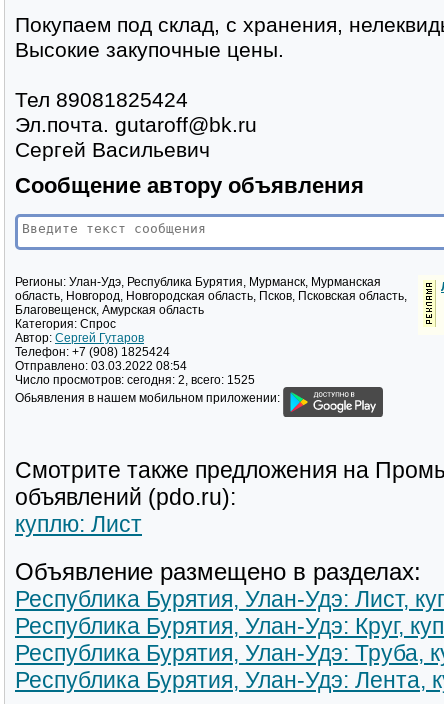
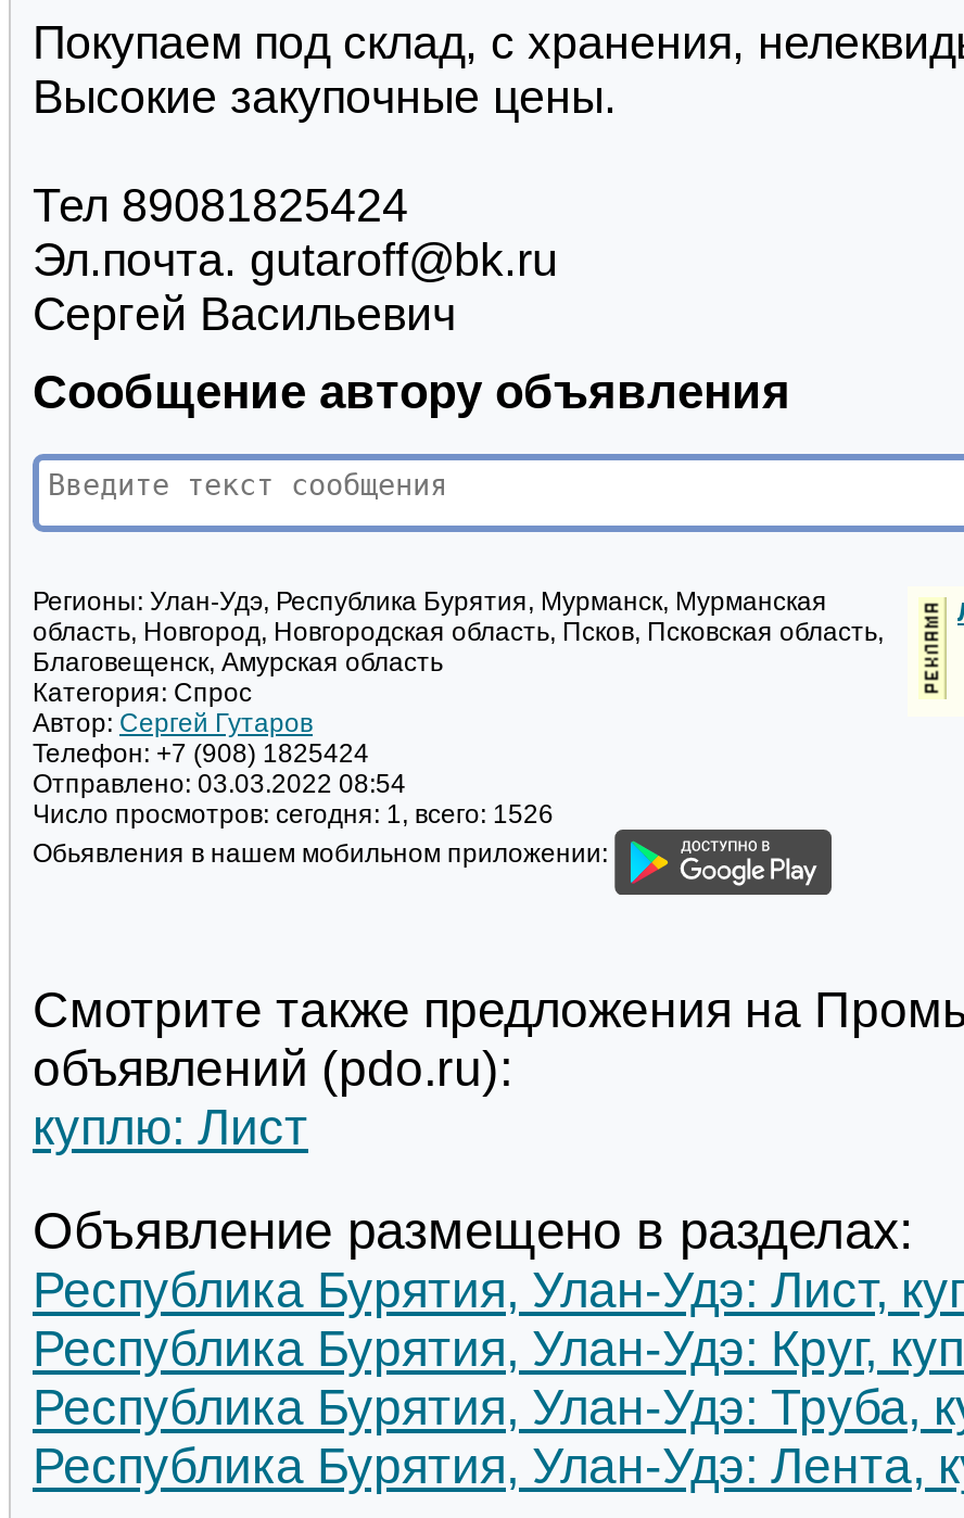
- Число просмотров: сегодня: 2, всего: 1525
+ Число просмотров: сегодня: 1, всего: 1526
